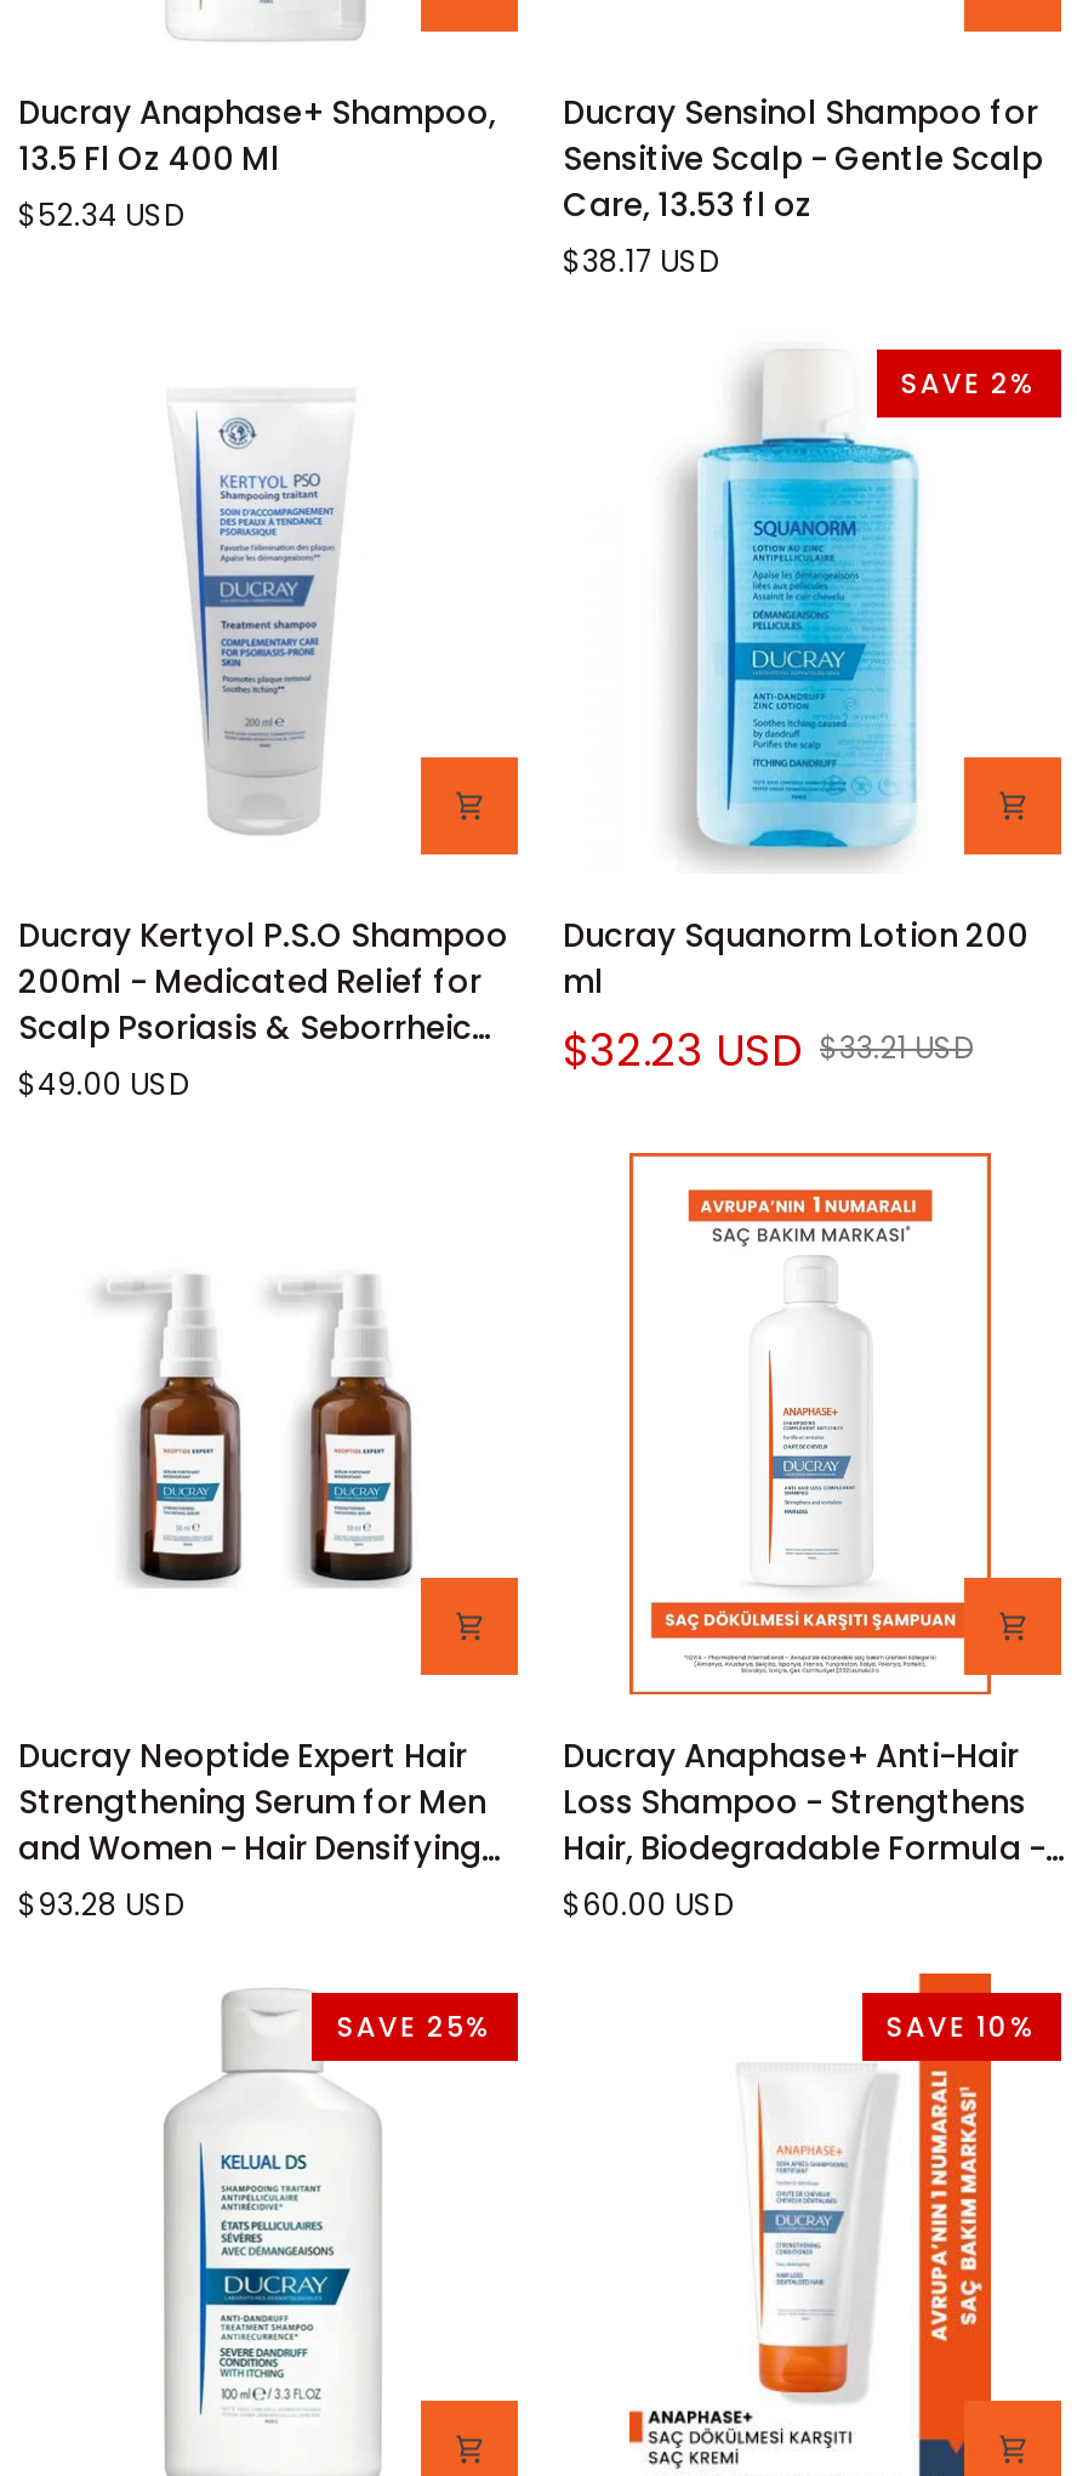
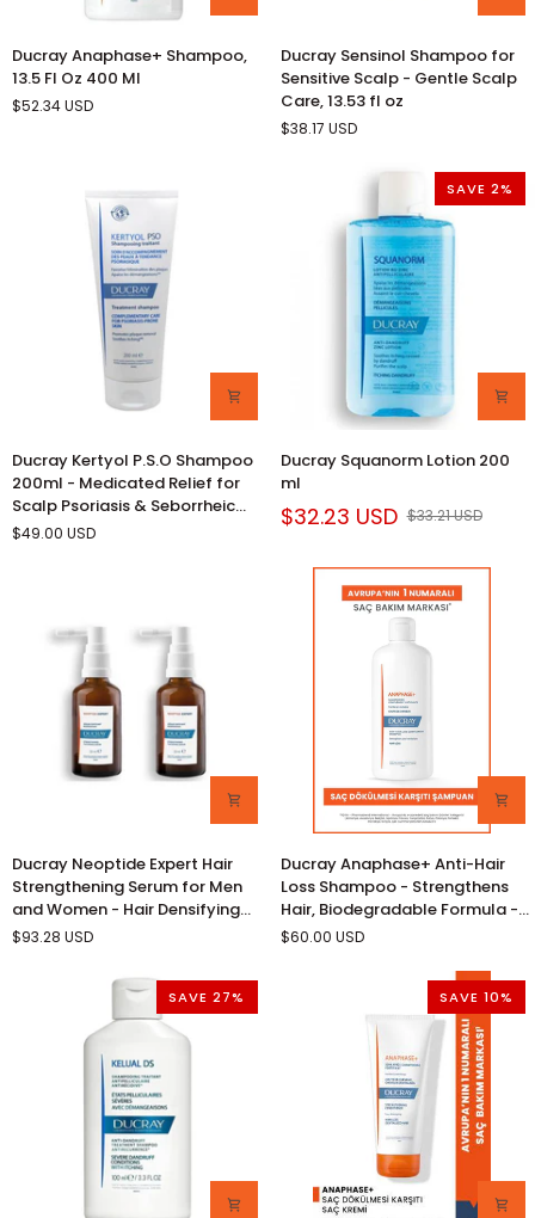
- SAVE 25%
+ SAVE 27%
